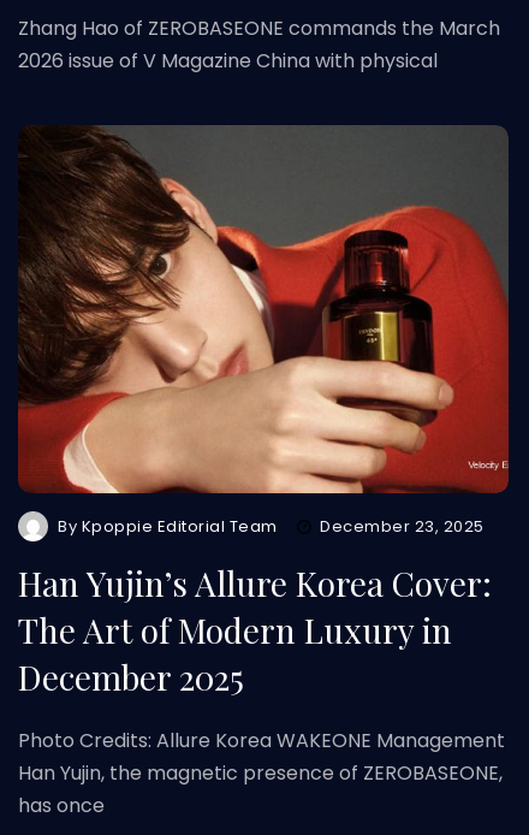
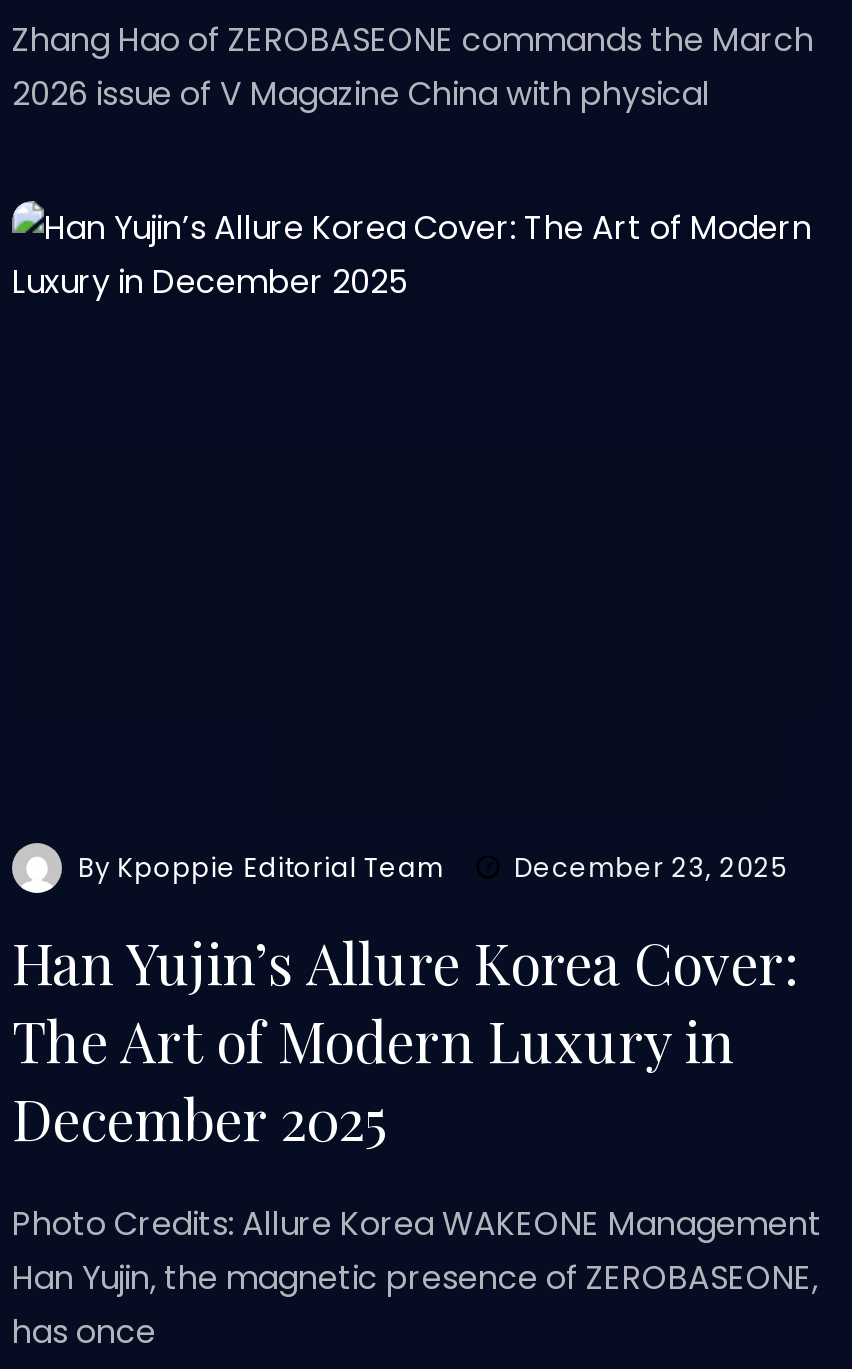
- [image]
